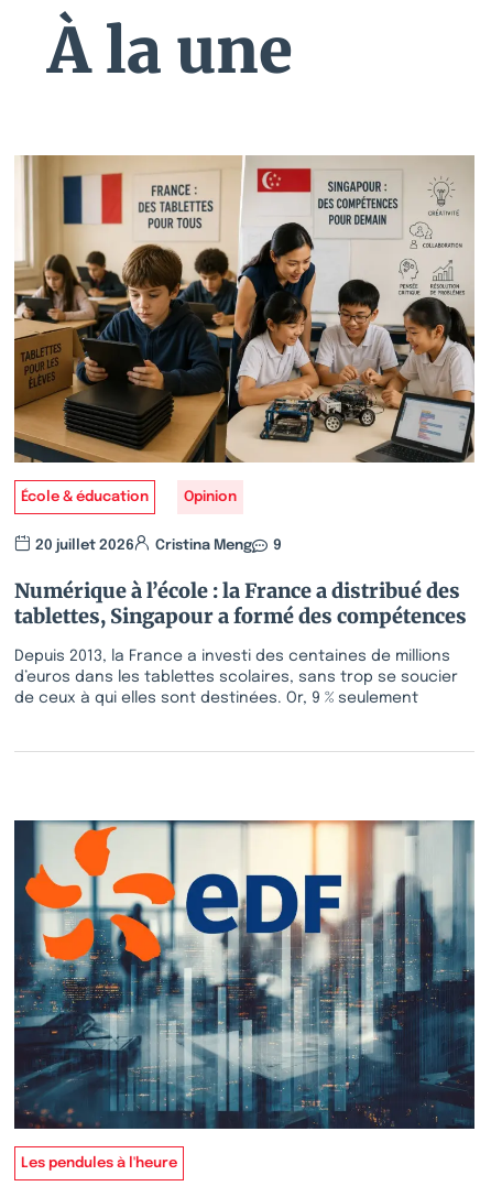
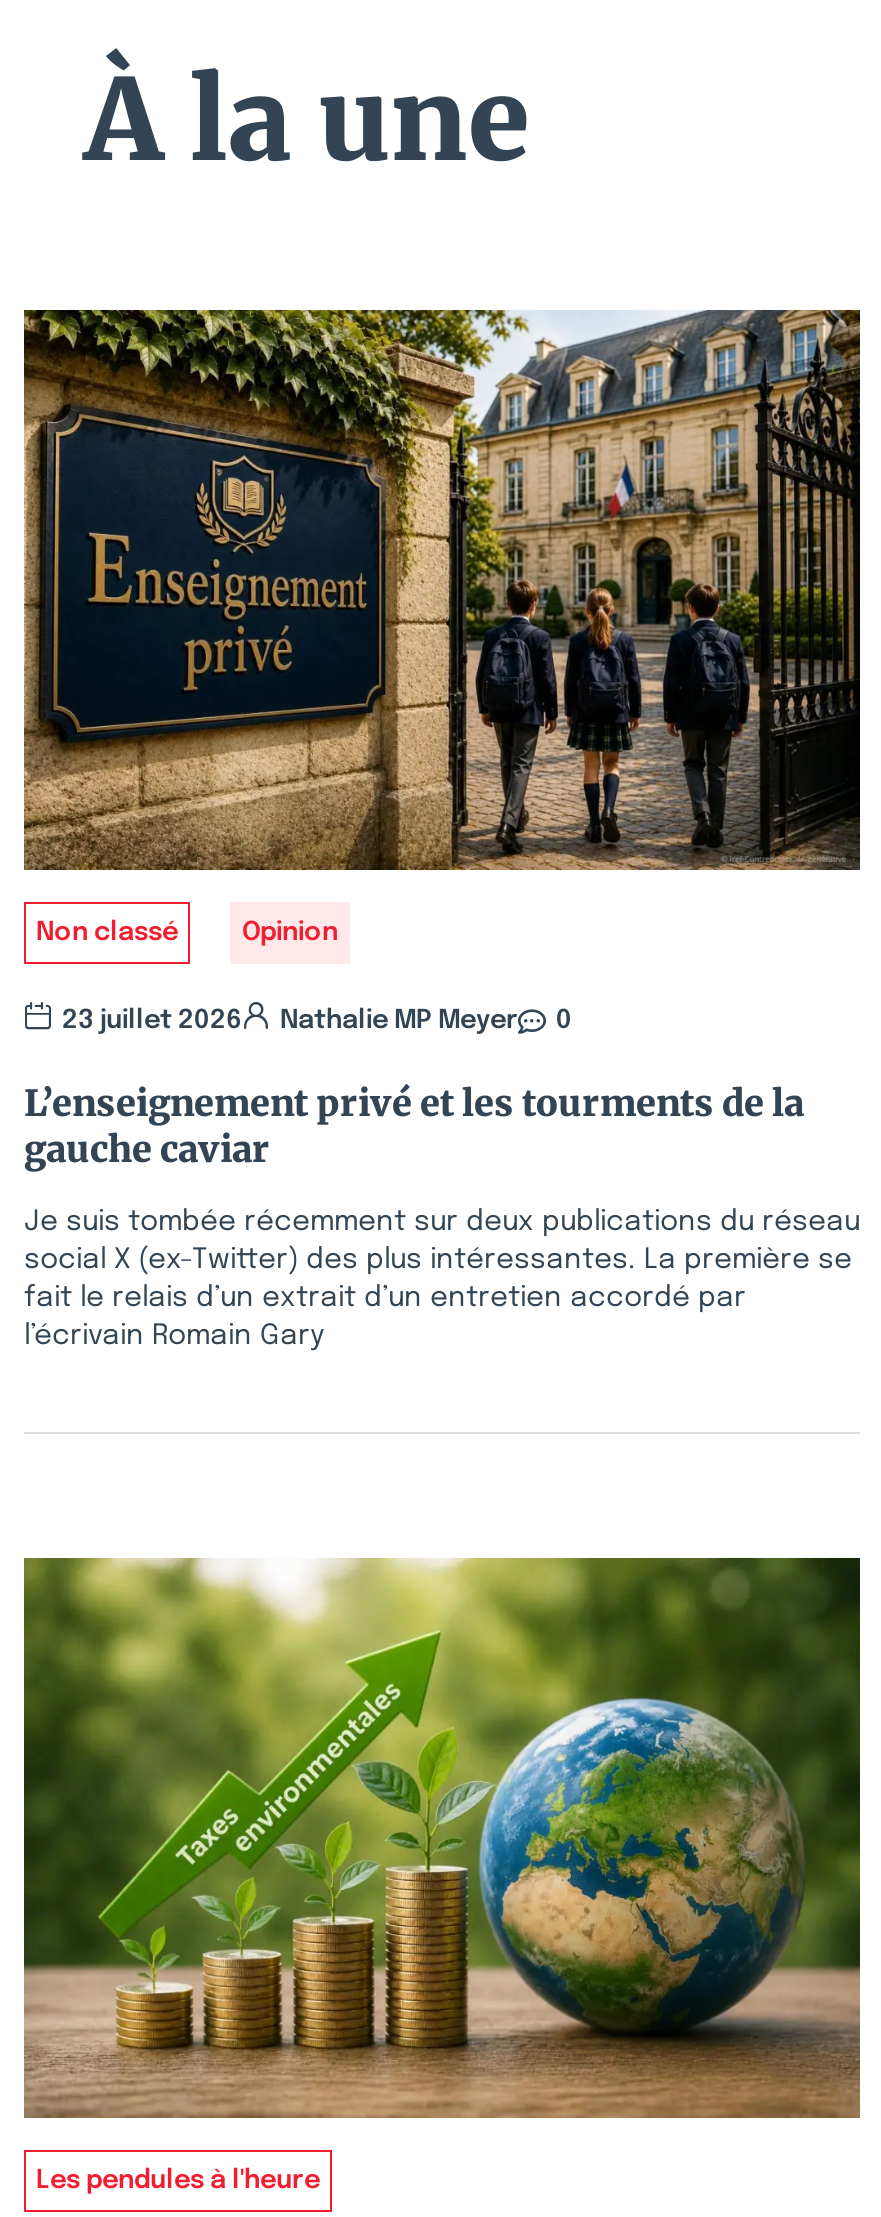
- [image]
- École & éducation
+ [image]
+ Non classé

- 20 juillet 2026
- Cristina Meng
- 9
+ 23 juillet 2026
+ Nathalie MP Meyer
+ 0

- Numérique à l’école : la France a distribué des
- tablettes, Singapour a formé des compétences
+ L’enseignement privé et les tourments de la
+ gauche caviar

- Depuis 2013, la France a investi des centaines de millions
- d’euros dans les tablettes scolaires, sans trop se soucier
- de ceux à qui elles sont destinées. Or, 9 % seulement
+ Je suis tombée récemment sur deux publications du réseau
+ social X (ex-Twitter) des plus intéressantes. La première se
+ fait le relais d’un extrait d’un entretien accordé par
+ l’écrivain Romain Gary

- [image]
+ [image]
